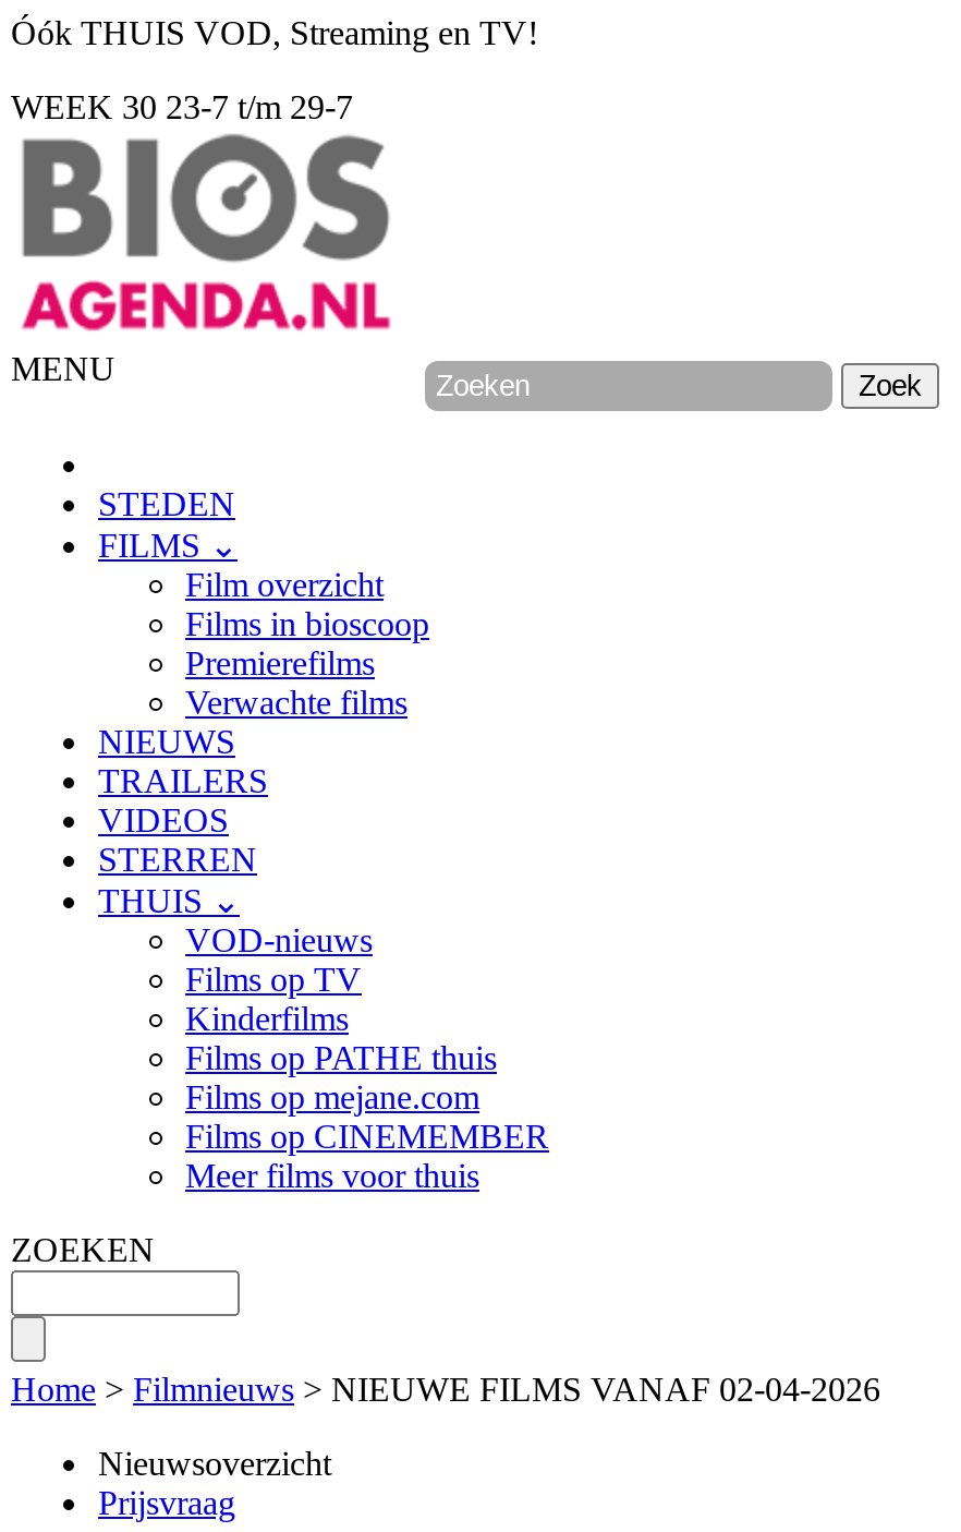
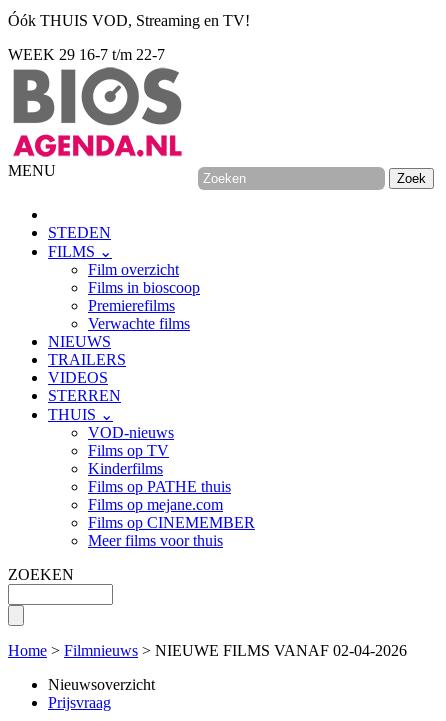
- WEEK 30 23-7 t/m 29-7
+ WEEK 29 16-7 t/m 22-7
